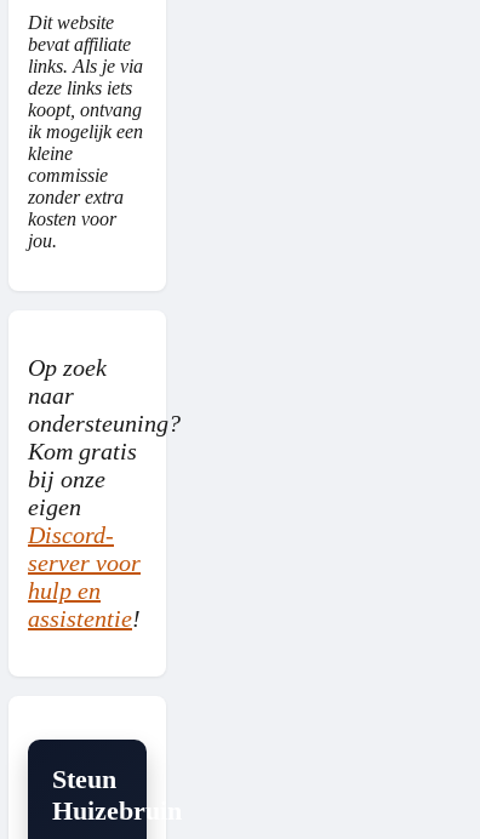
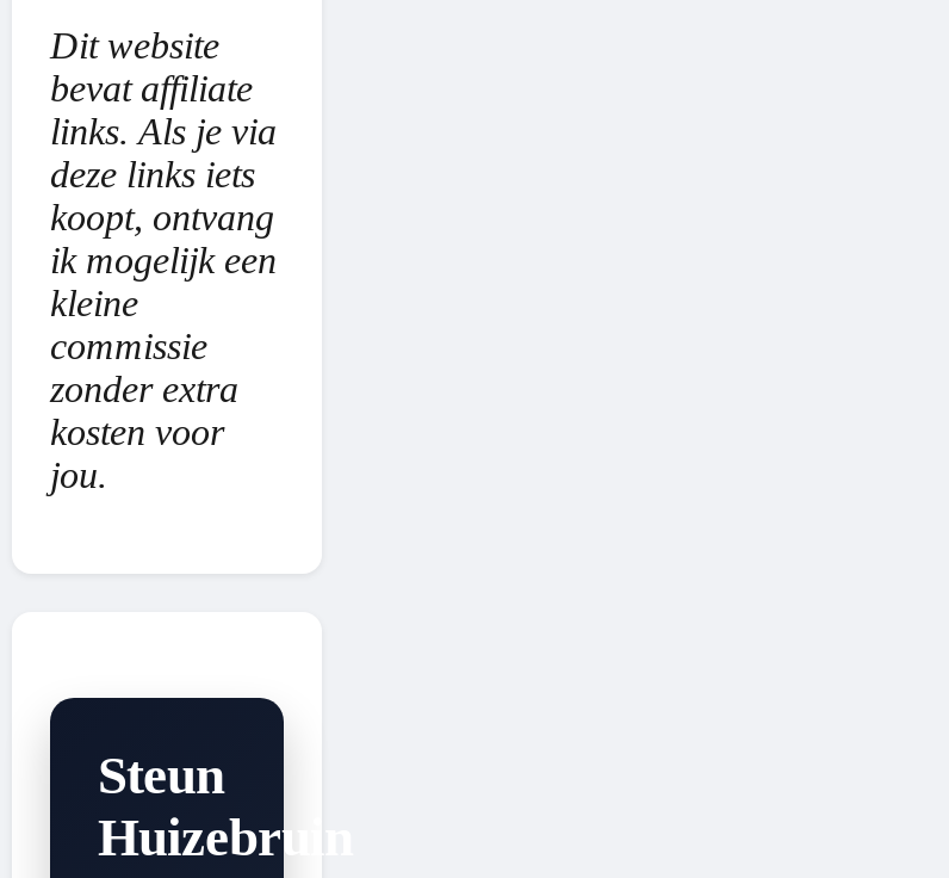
- Op zoek
- naar
- ondersteuning?
- Kom gratis
- bij onze
- eigen
- Discord-
- server voor
- hulp en
- assistentie!
